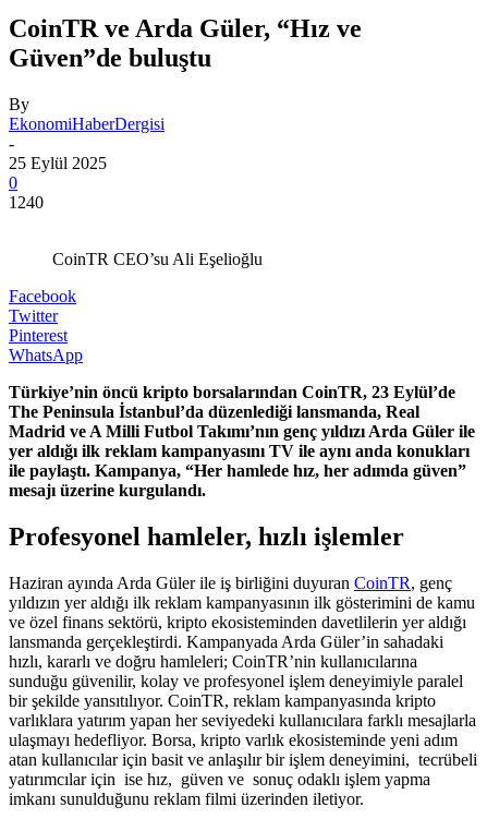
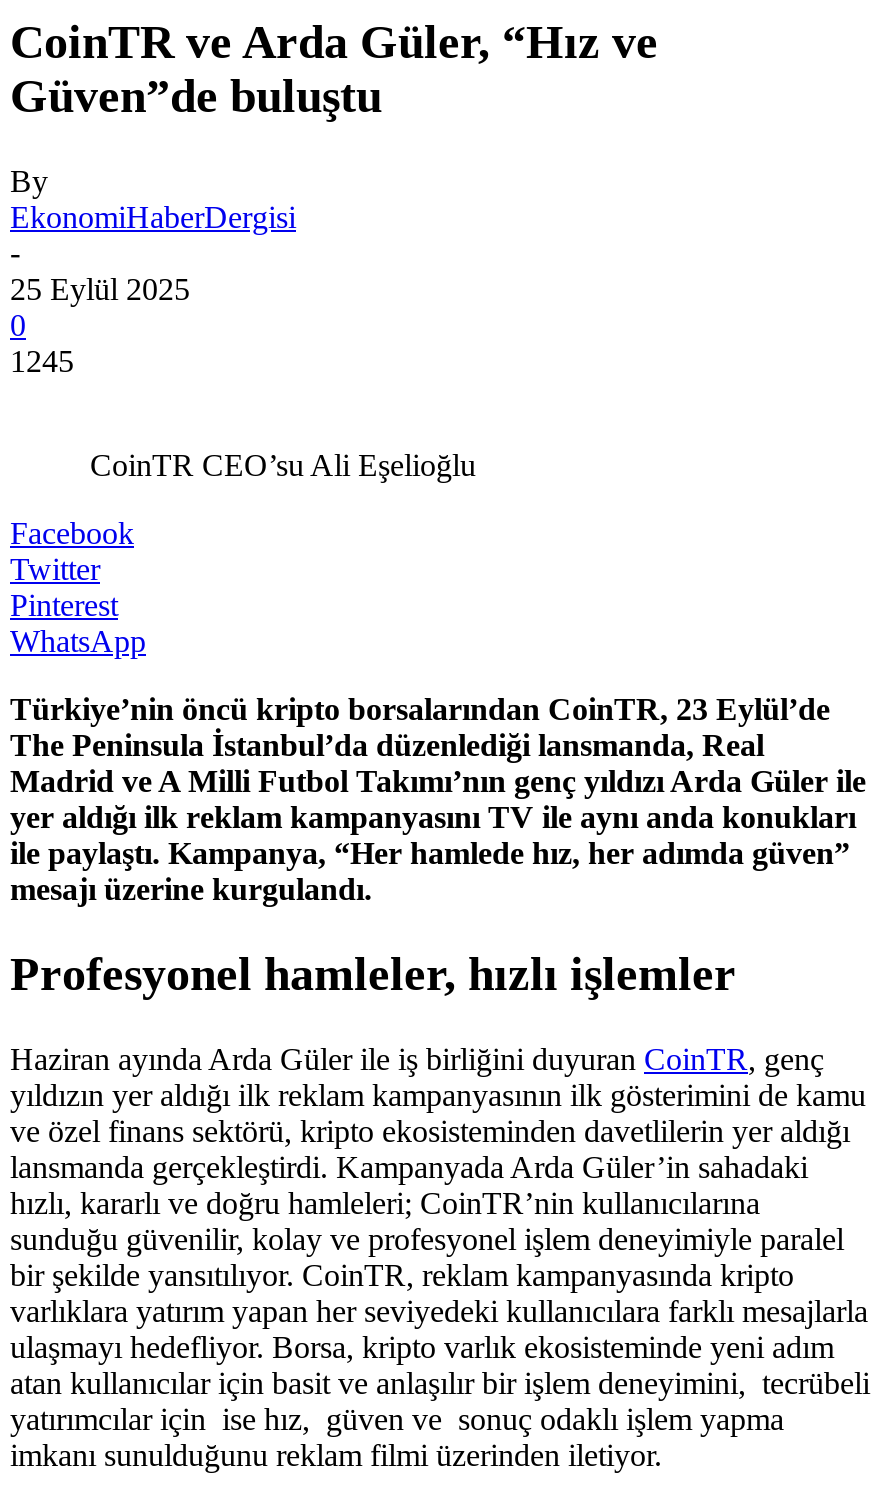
- 1240
+ 1245
